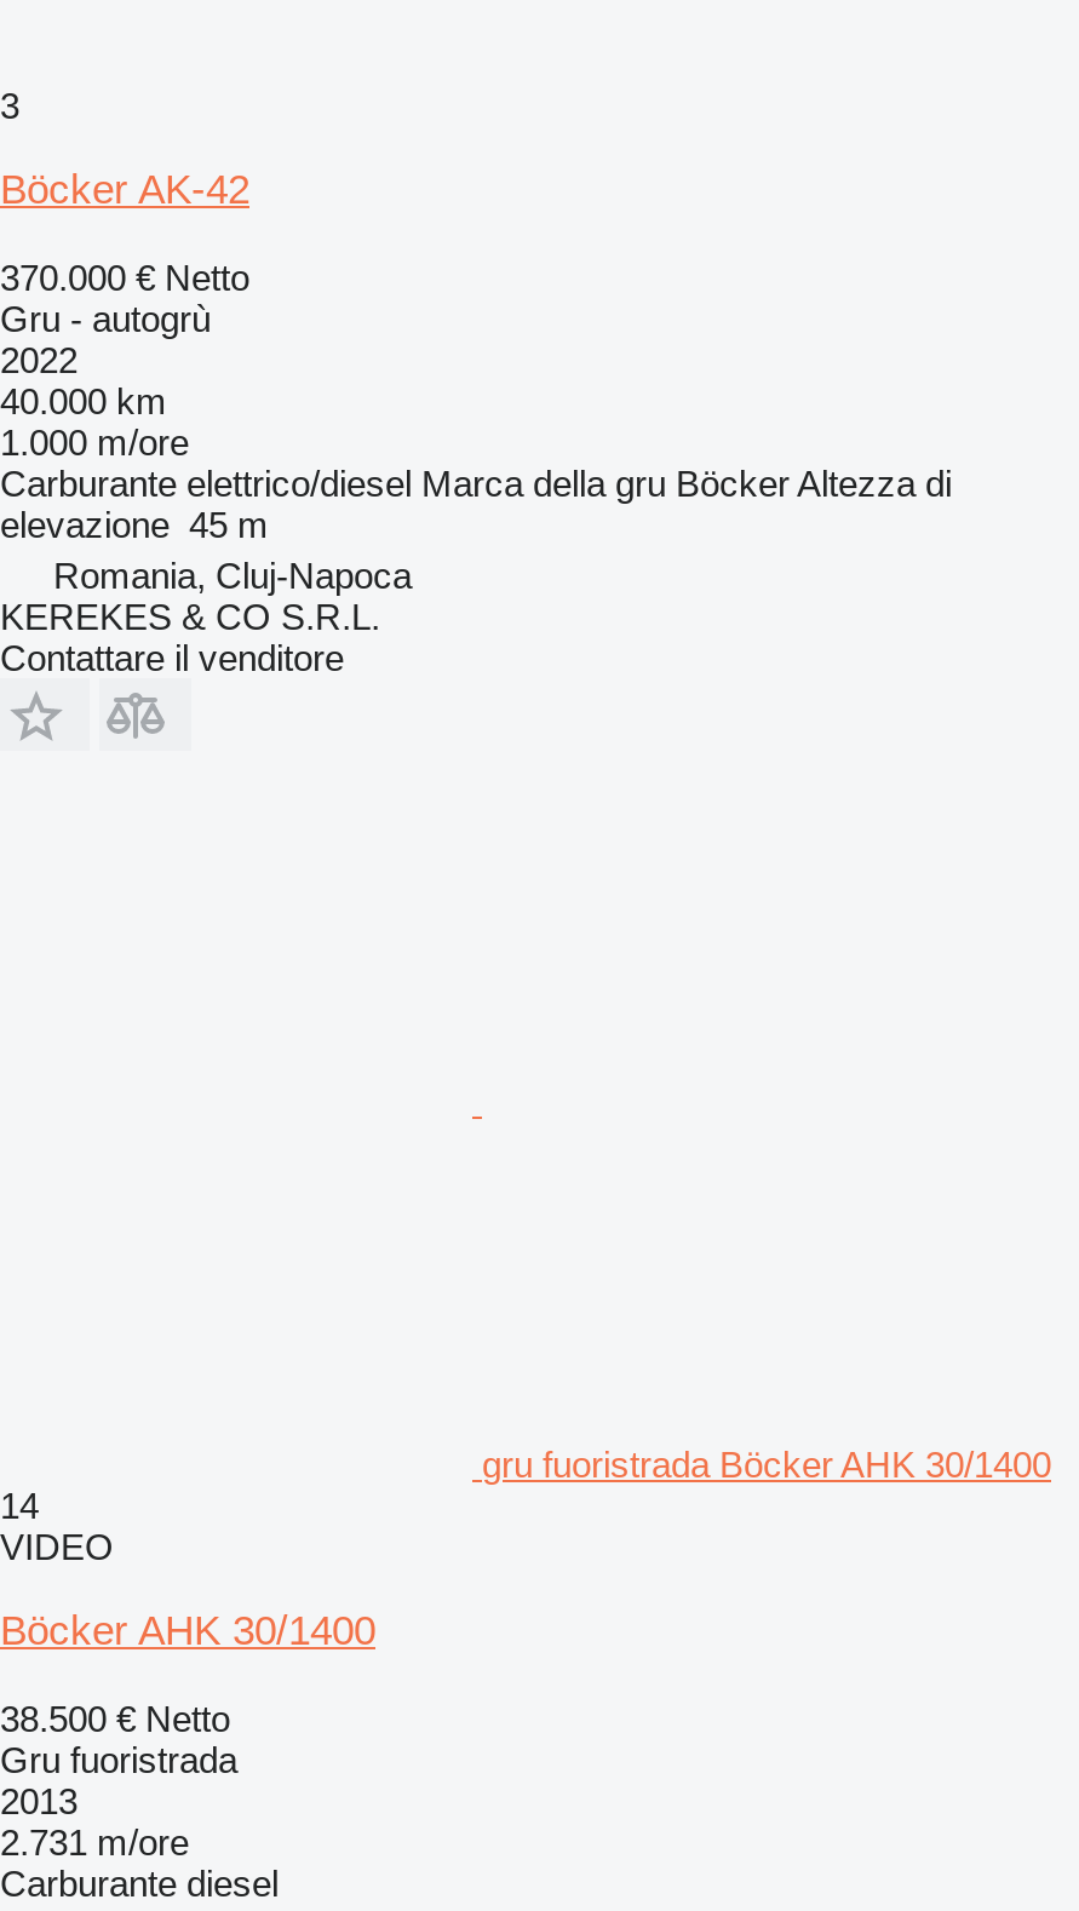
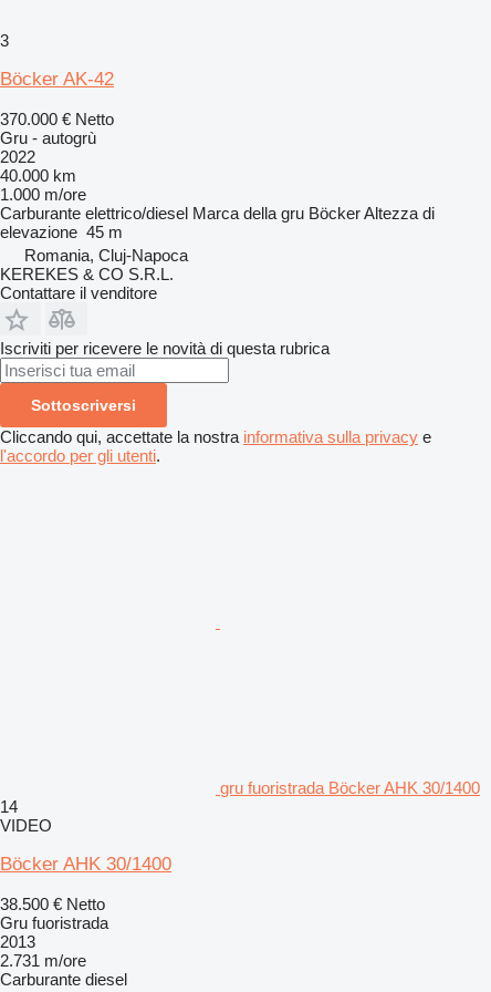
+ Iscriviti per ricevere le novità di questa rubrica
+ Sottoscriversi
+ Cliccando qui, accettate la nostra informativa sulla privacy e
+ l'accordo per gli utenti.
